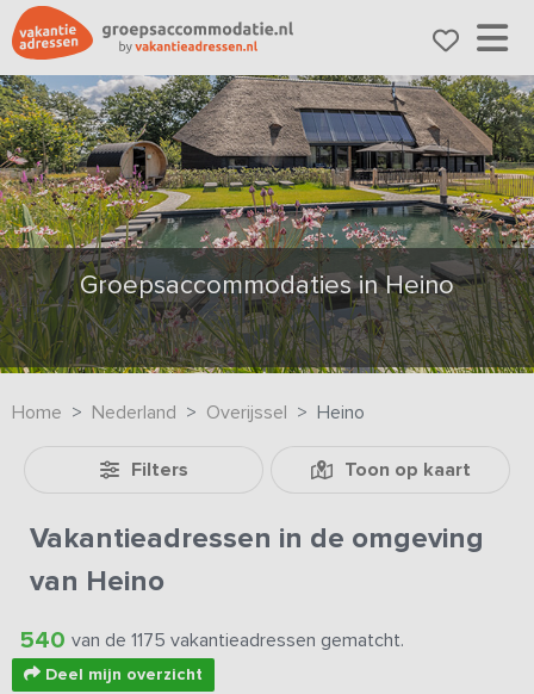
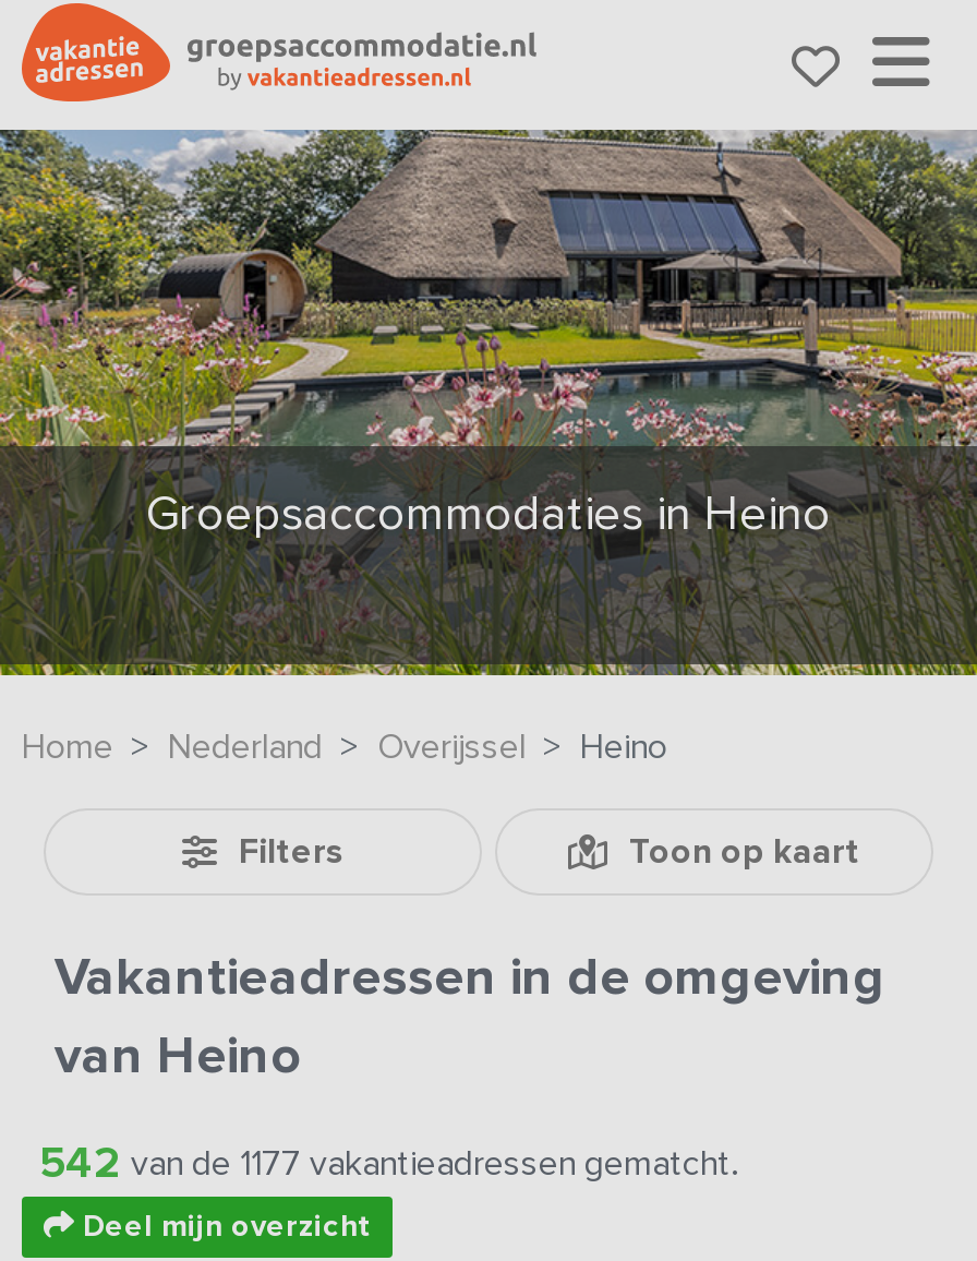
- 540 van de 1175 vakantieadressen gematcht.
+ 542 van de 1177 vakantieadressen gematcht.
